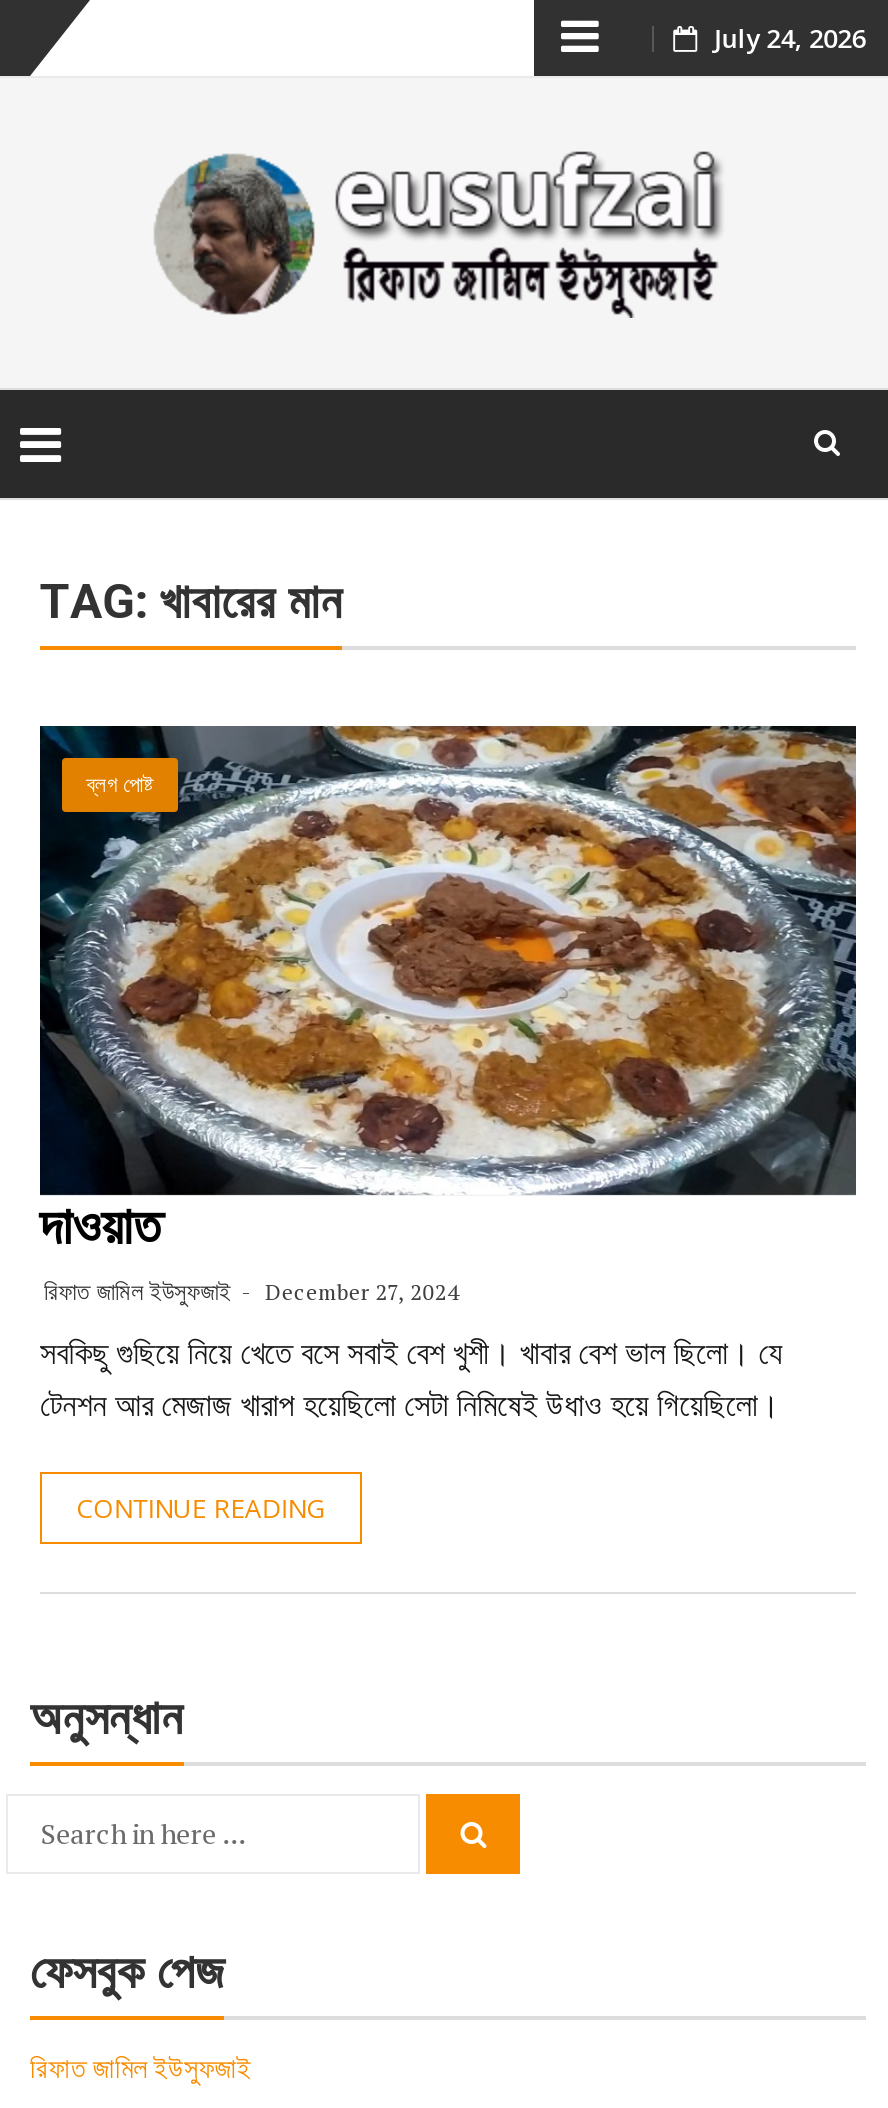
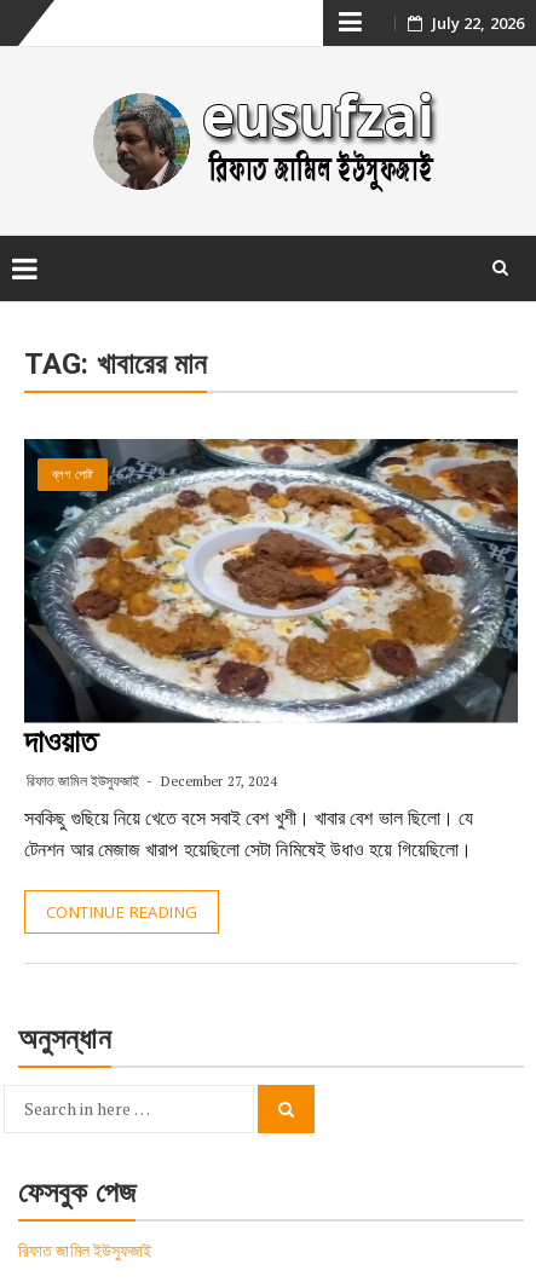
- July 24, 2026
+ July 22, 2026
